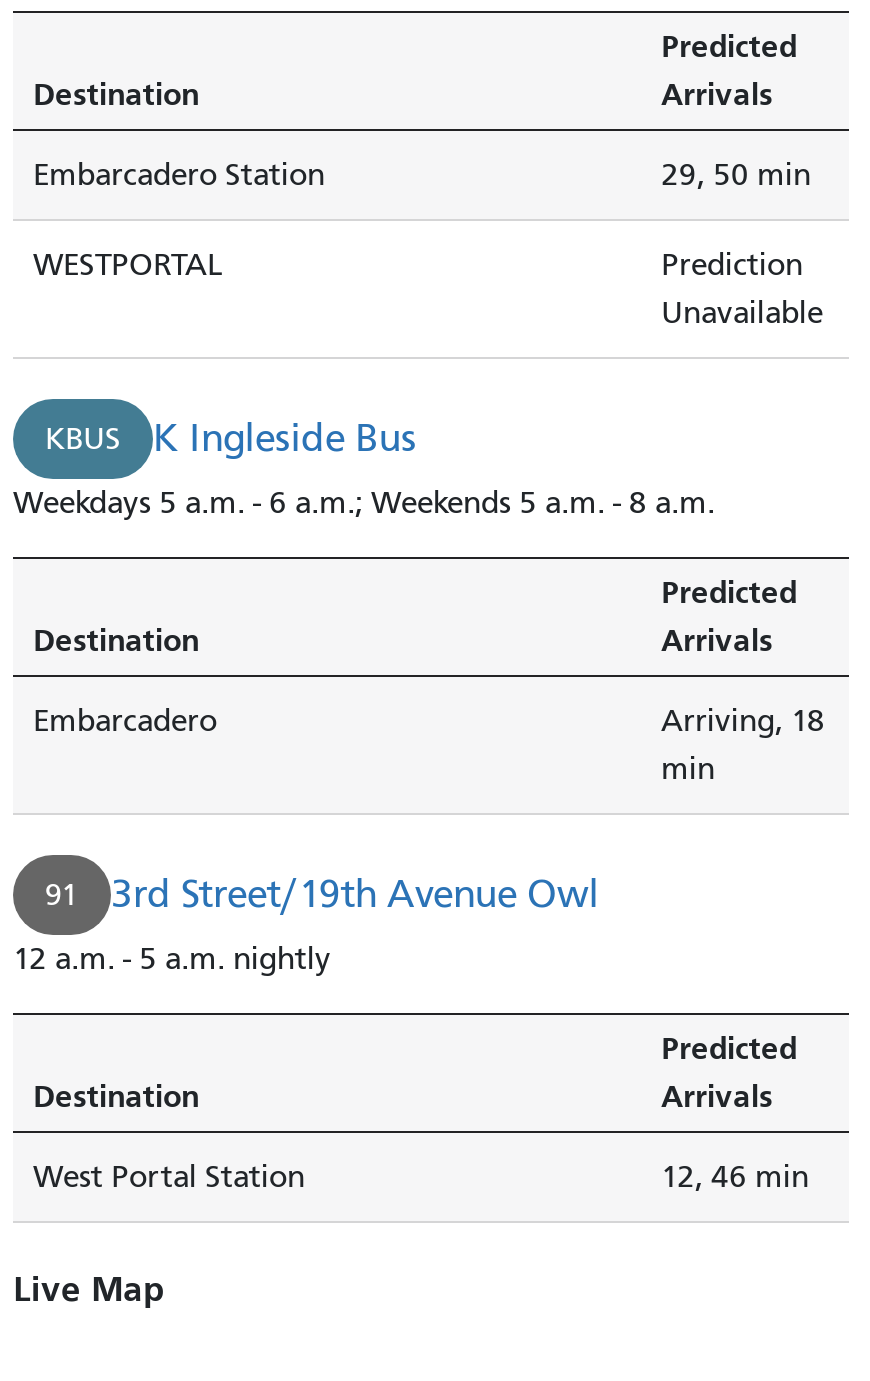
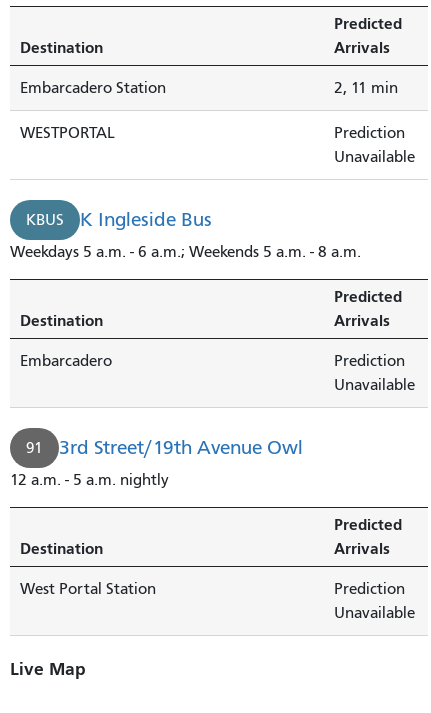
- 29, 50 min
+ 2, 11 min

- Arriving, 18
- min
+ Prediction
+ Unavailable

- 12, 46 min
+ Prediction
+ Unavailable
